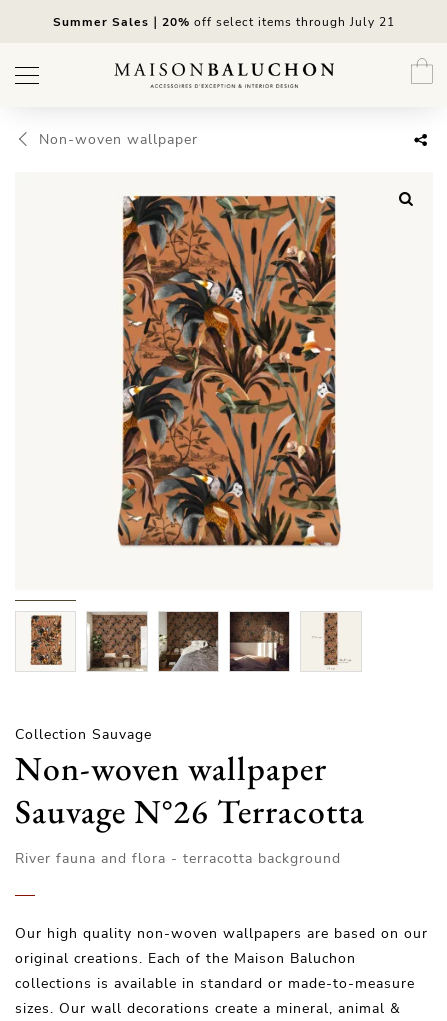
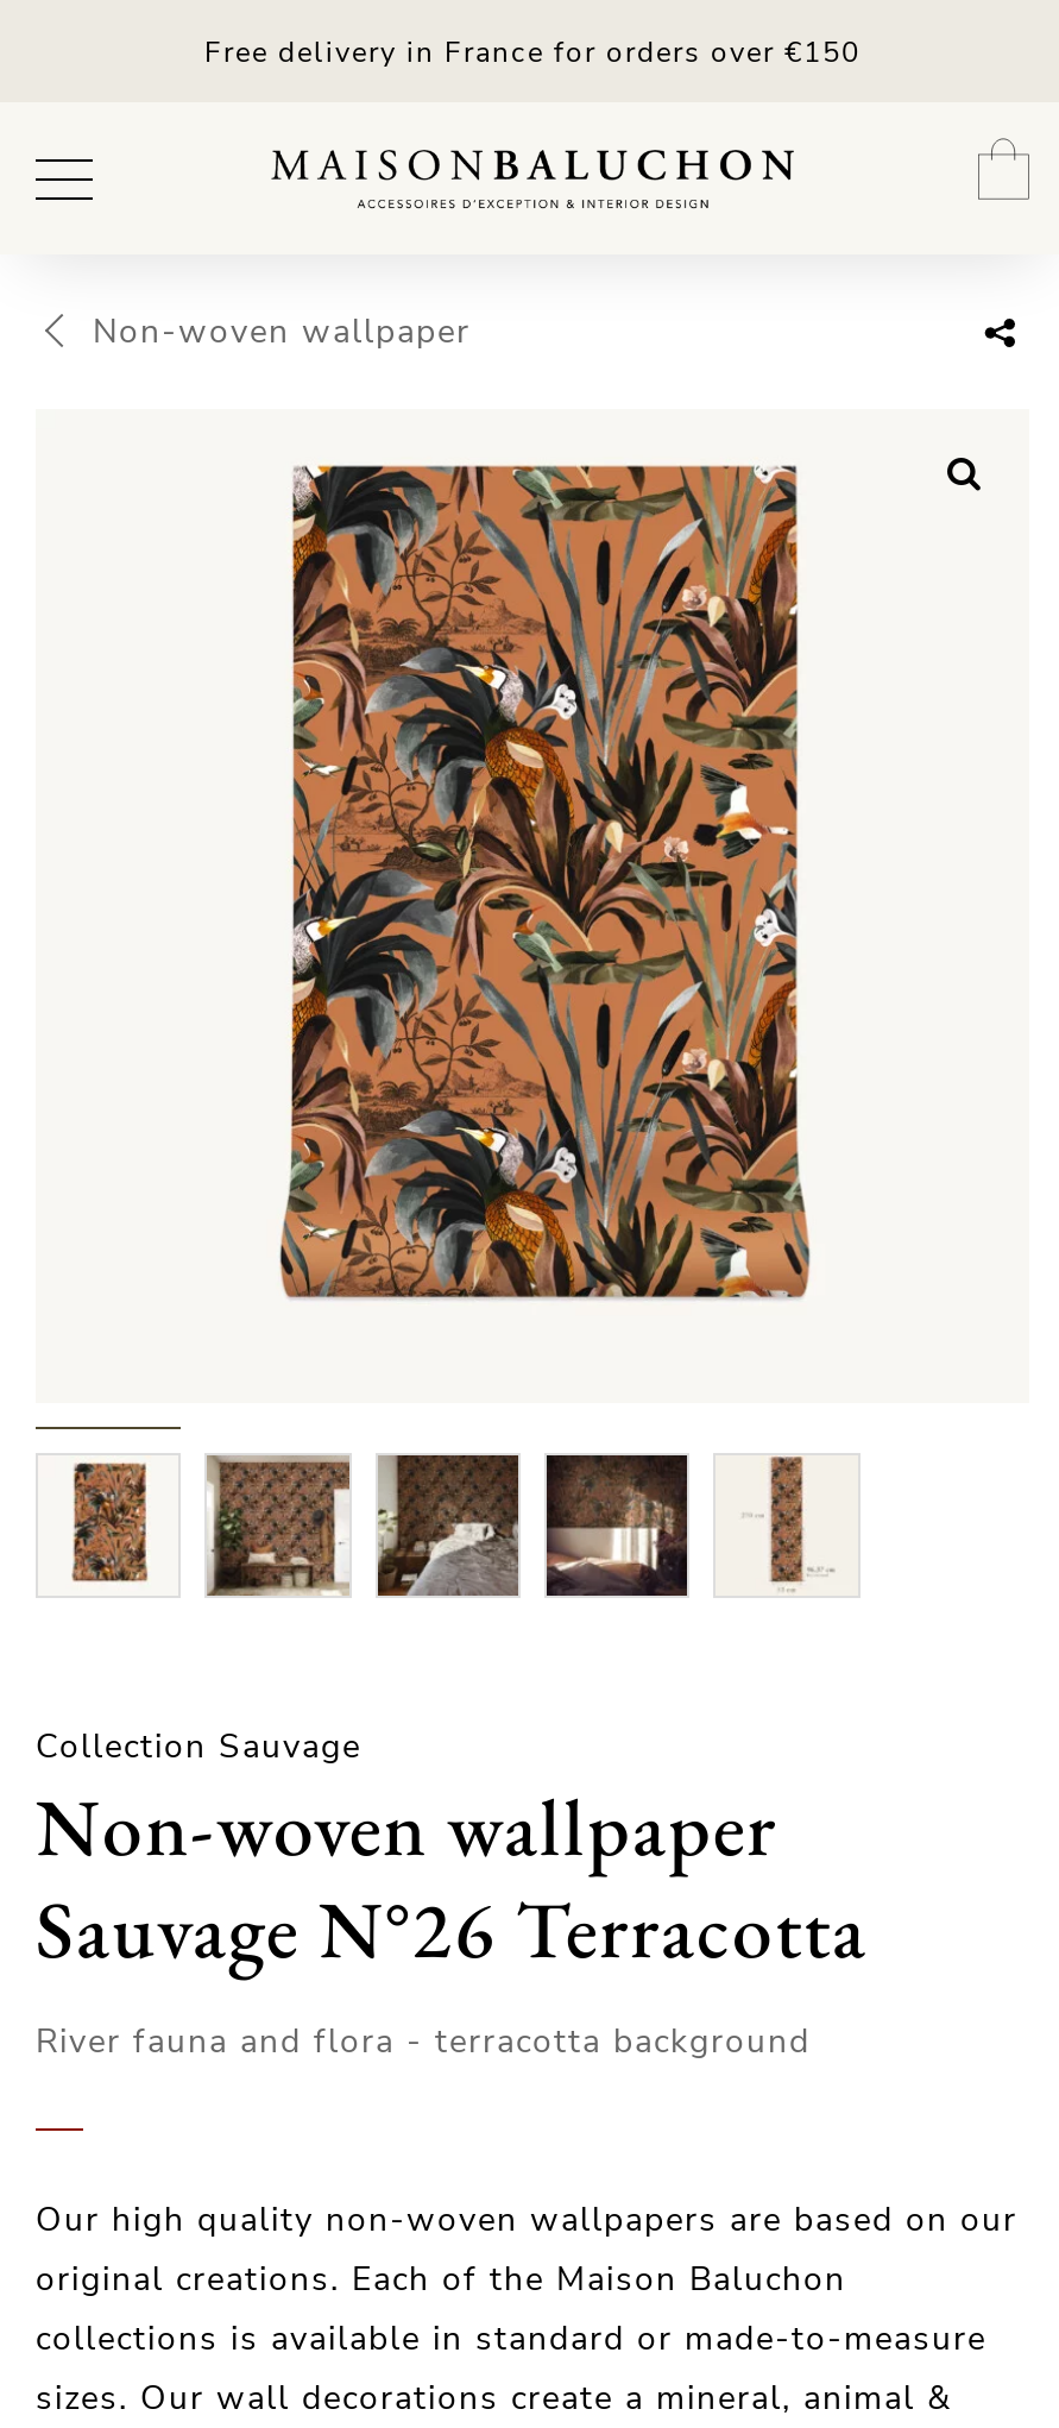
- Summer Sales｜20% off select items through July 21
+ Free delivery in France for orders over €150
